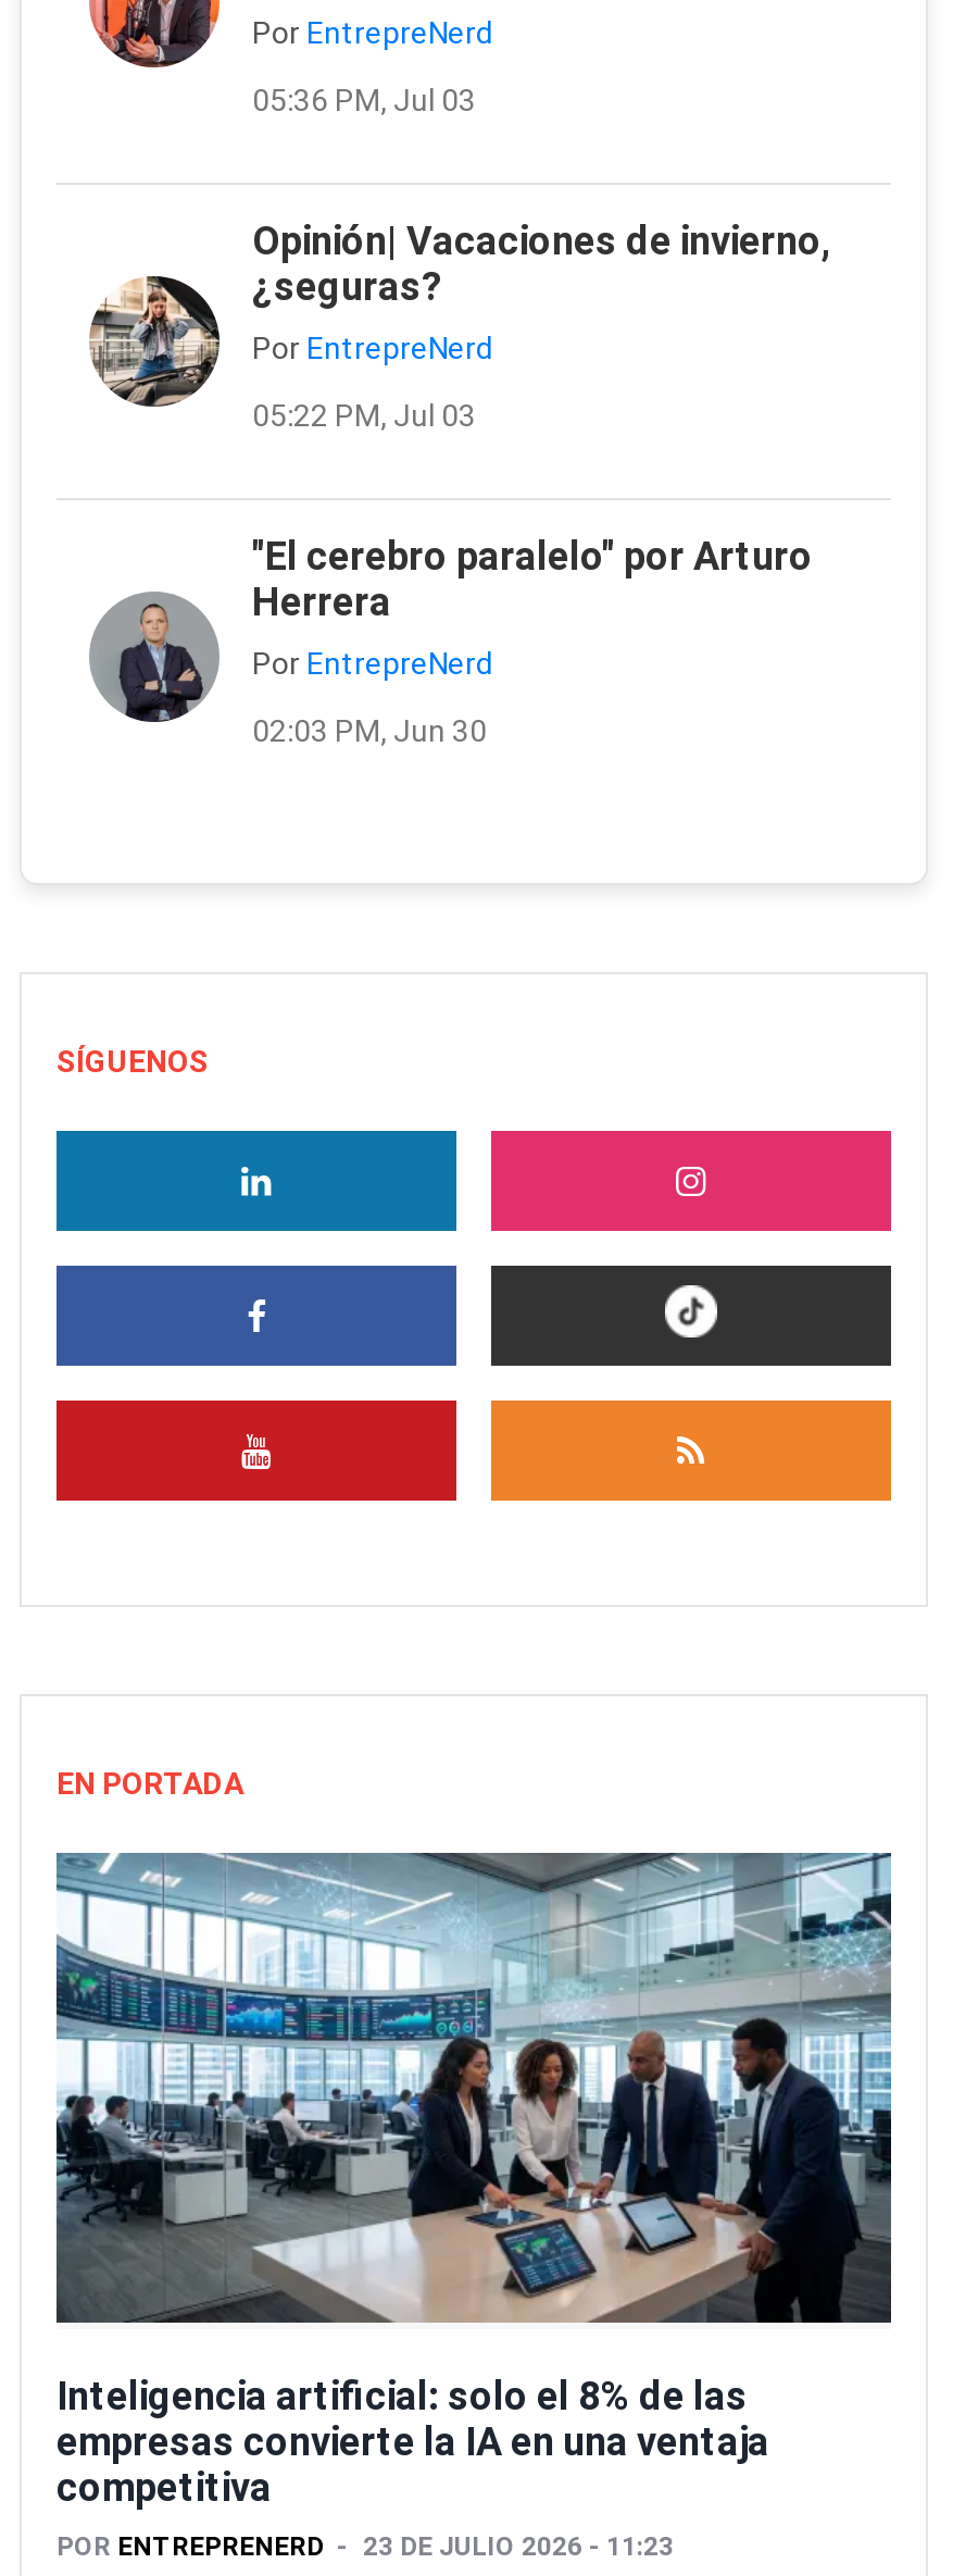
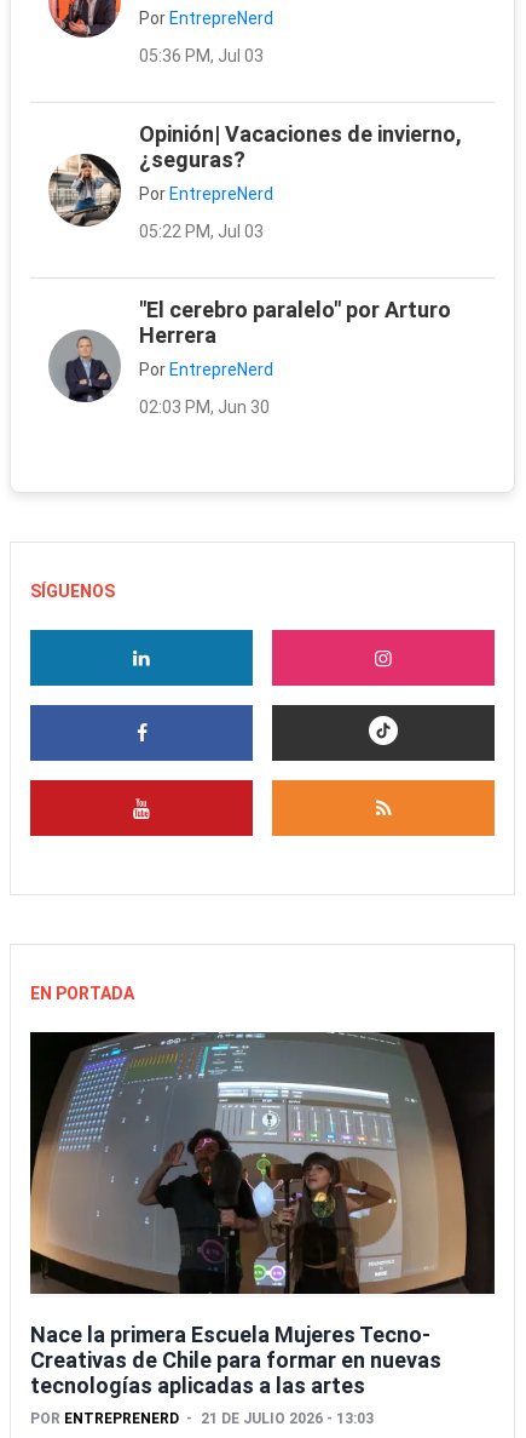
- [image]
- Inteligencia artificial: solo el 8% de las
- empresas convierte la IA en una ventaja
- competitiva
+ [image]
+ Nace la primera Escuela Mujeres Tecno-
+ Creativas de Chile para formar en nuevas
+ tecnologías aplicadas a las artes

- POR ENTREPRENERD 23 DE JULIO 2026 - 11:23
+ POR ENTREPRENERD 21 DE JULIO 2026 - 13:03
